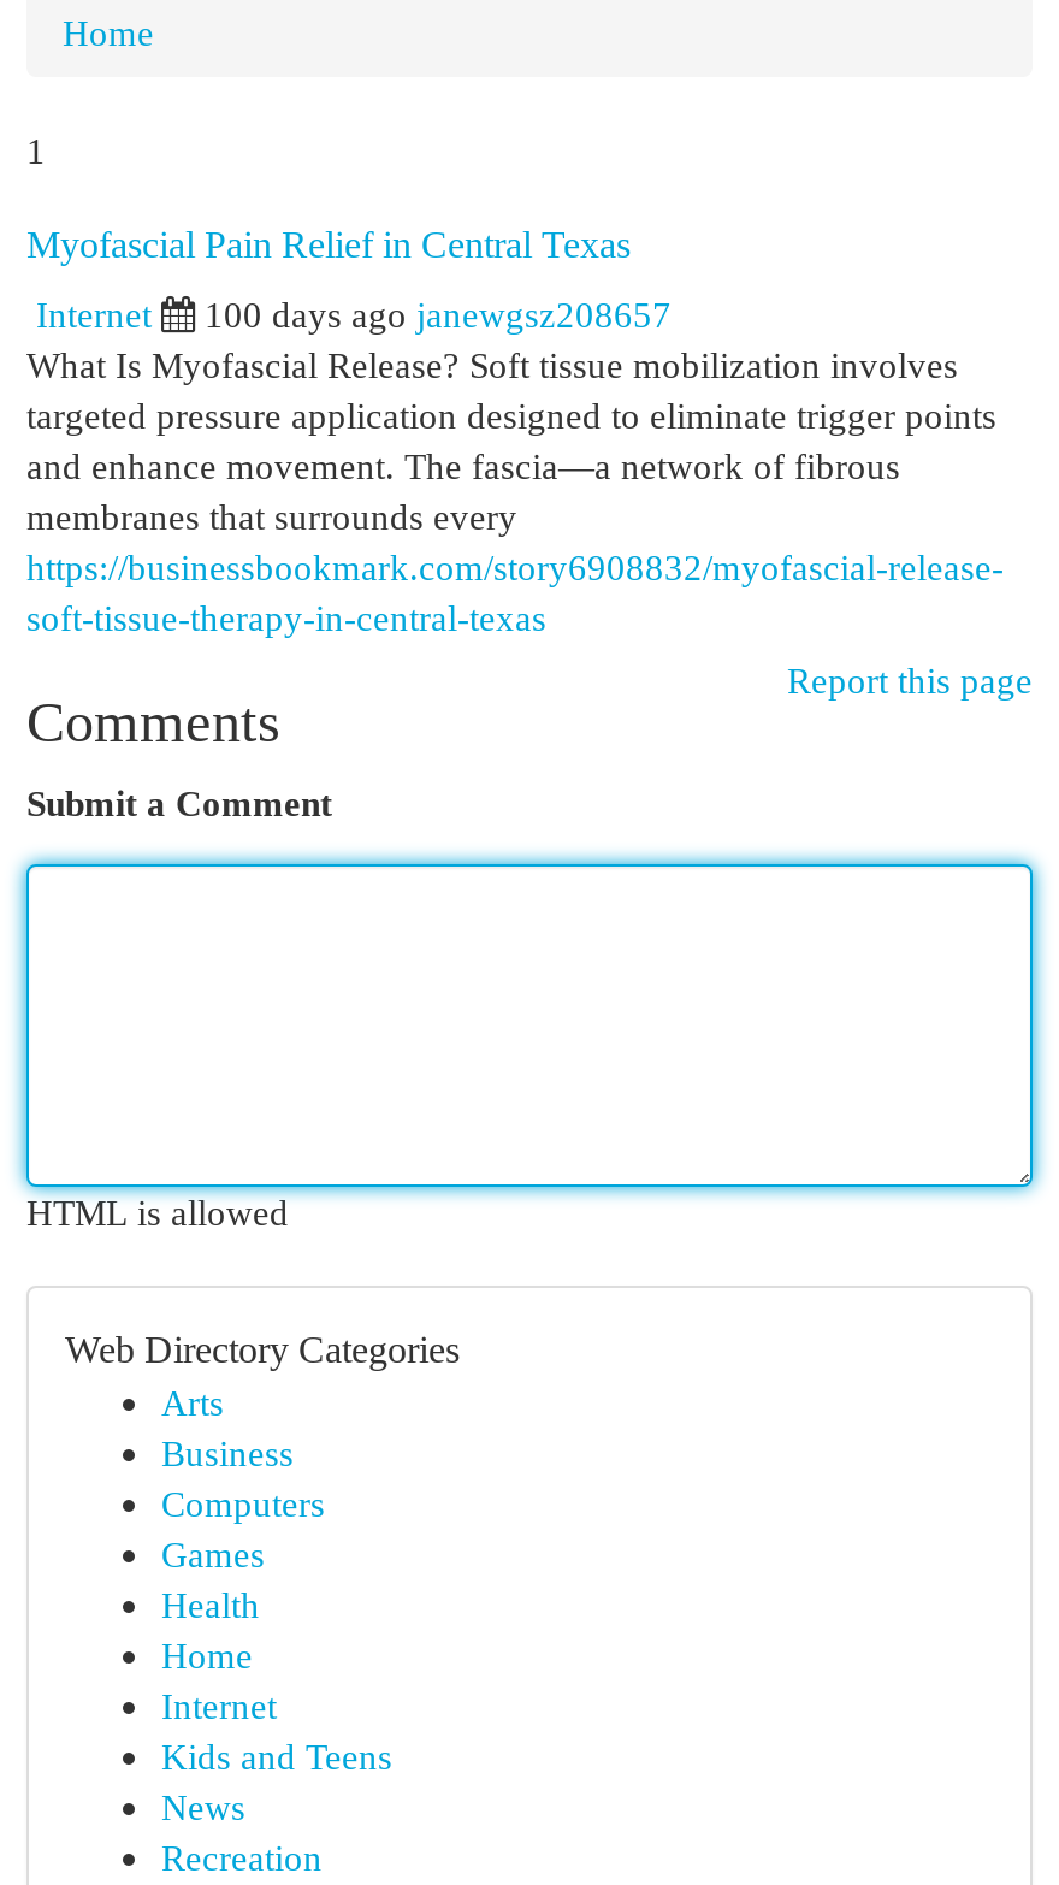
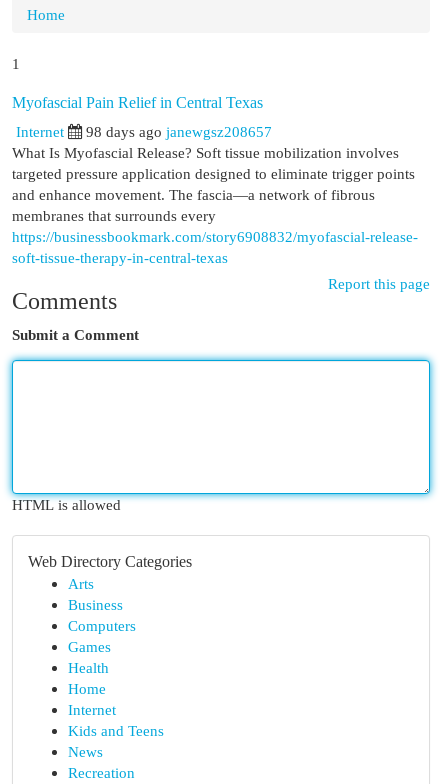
- 100 days ago janewgsz208657
+ 98 days ago janewgsz208657
